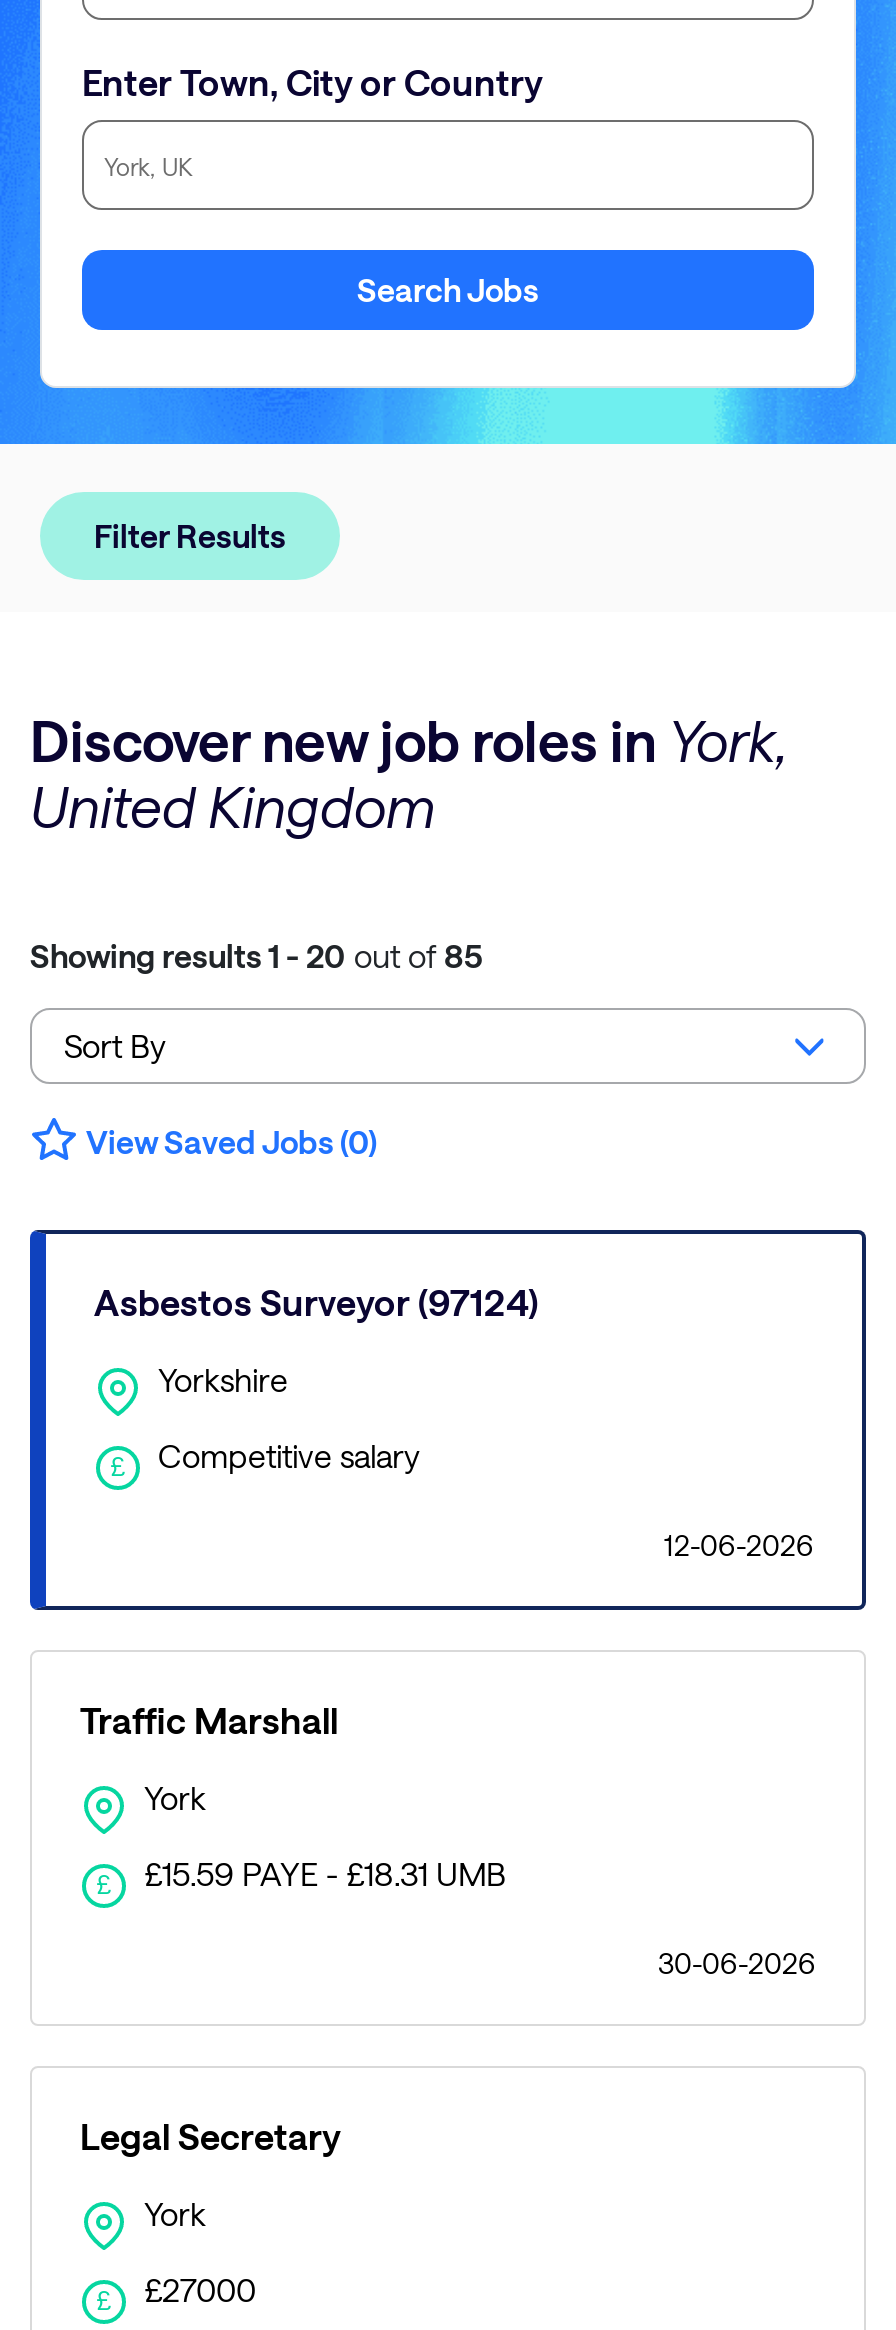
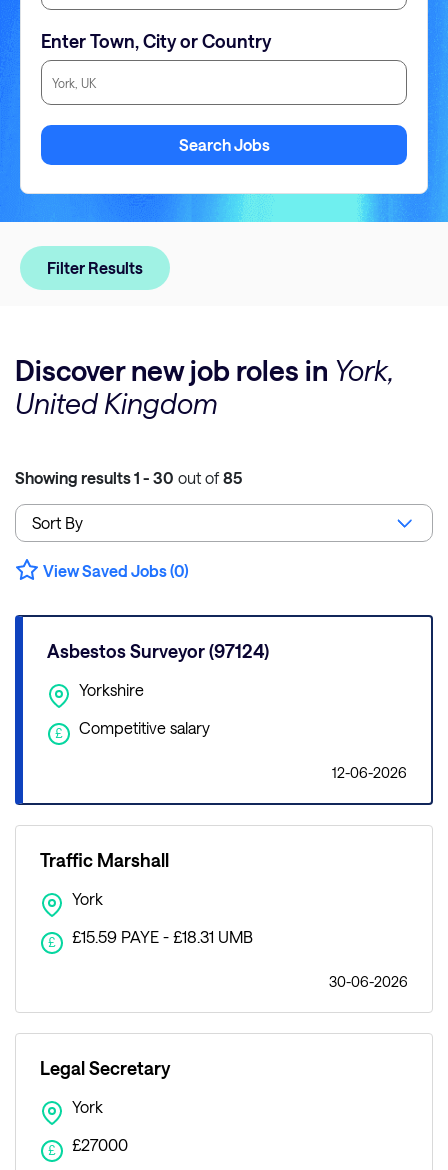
- Showing results 1 - 20 out of 85
+ Showing results 1 - 30 out of 85
